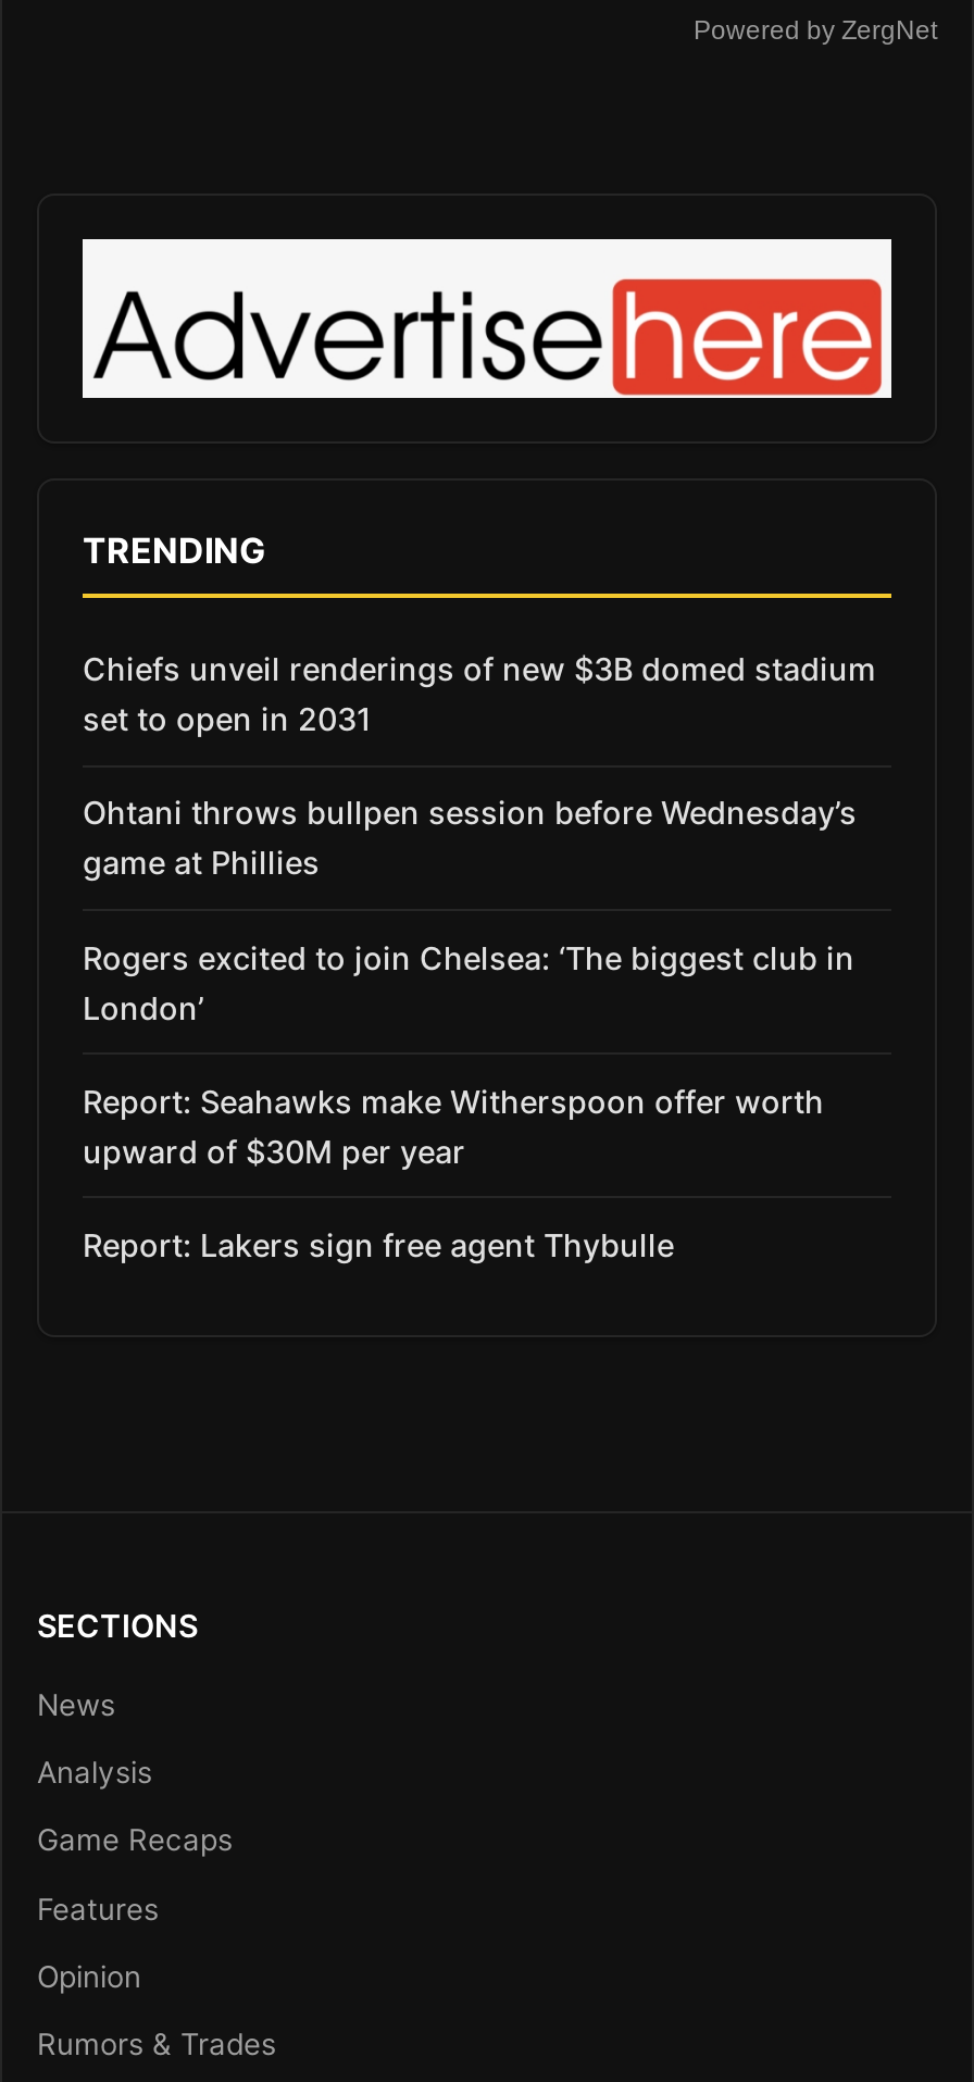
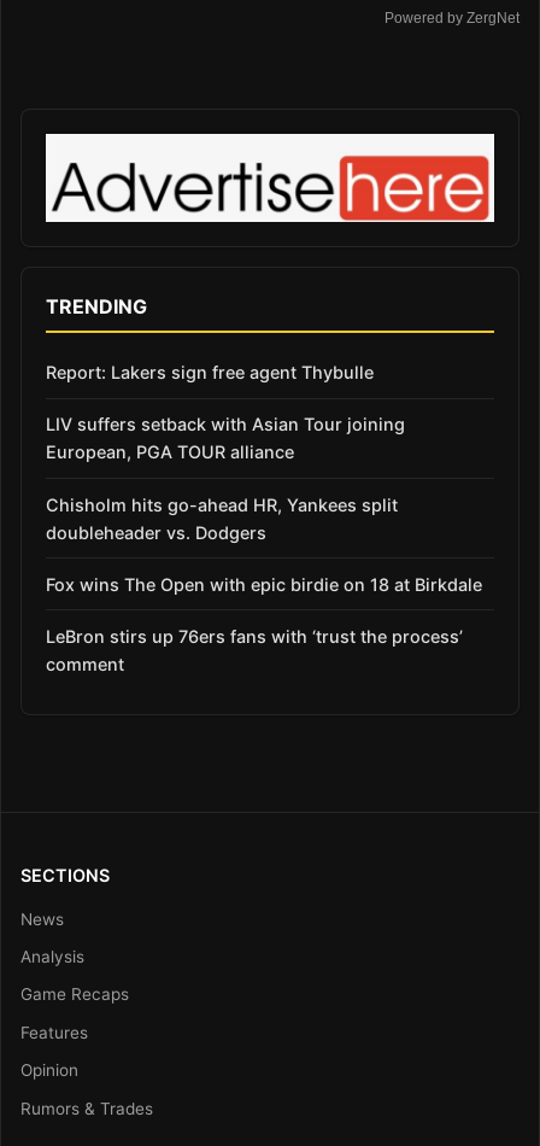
- Chiefs unveil renderings of new $3B domed stadium
- set to open in 2031
- Ohtani throws bullpen session before Wednesday’s
- game at Phillies
- Rogers excited to join Chelsea: ‘The biggest club in
- London’
- Report: Seahawks make Witherspoon offer worth
- upward of $30M per year

moved up: Report: Lakers sign free agent Thybulle

+ LIV suffers setback with Asian Tour joining
+ European, PGA TOUR alliance
+ Chisholm hits go-ahead HR, Yankees split
+ doubleheader vs. Dodgers
+ Fox wins The Open with epic birdie on 18 at Birkdale
+ LeBron stirs up 76ers fans with ‘trust the process’
+ comment
